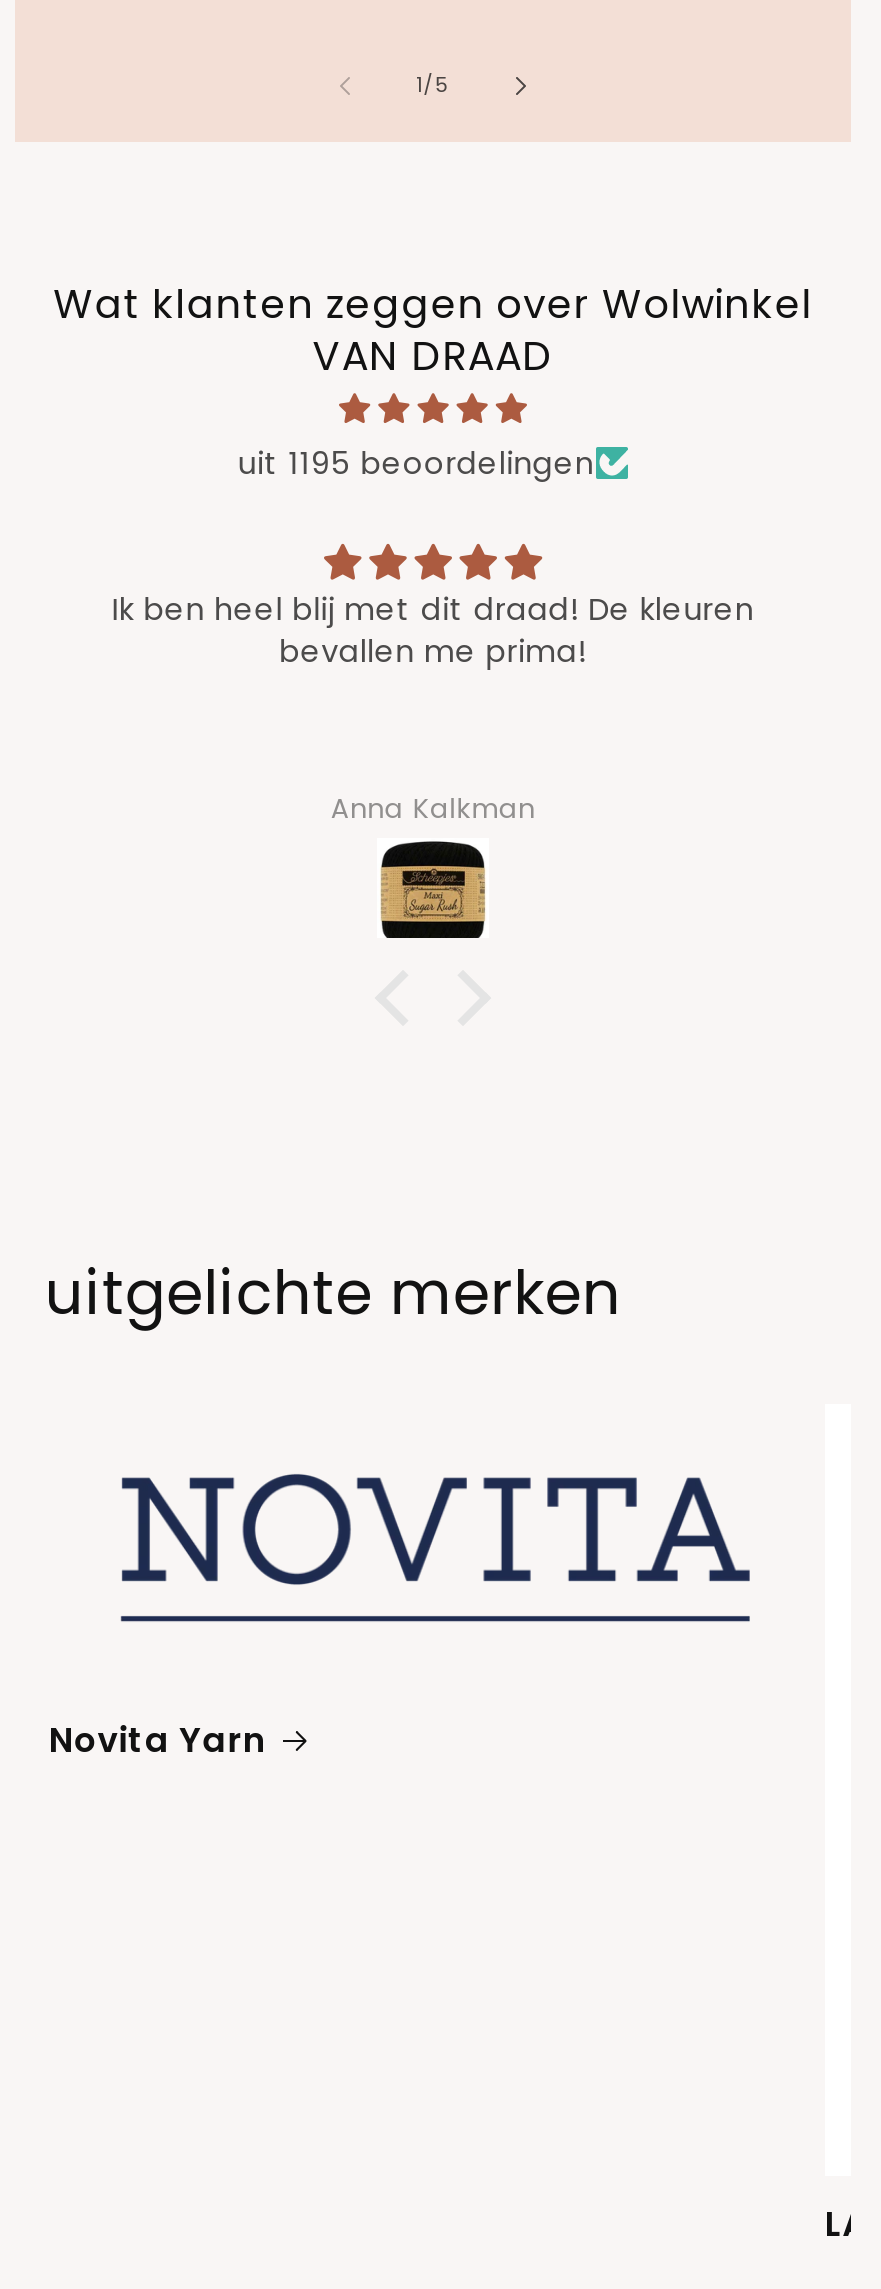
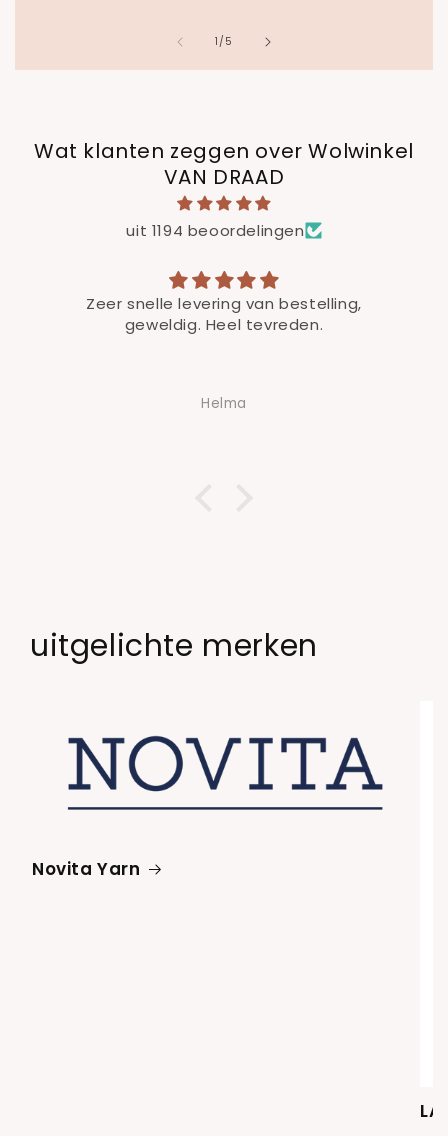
- uit 1195 beoordelingen
+ uit 1194 beoordelingen

- Ik ben heel blij met dit draad! De kleuren
- bevallen me prima!
+ Zeer snelle levering van bestelling,
+ geweldig. Heel tevreden.

- Anna Kalkman
+ Helma

- [image]
